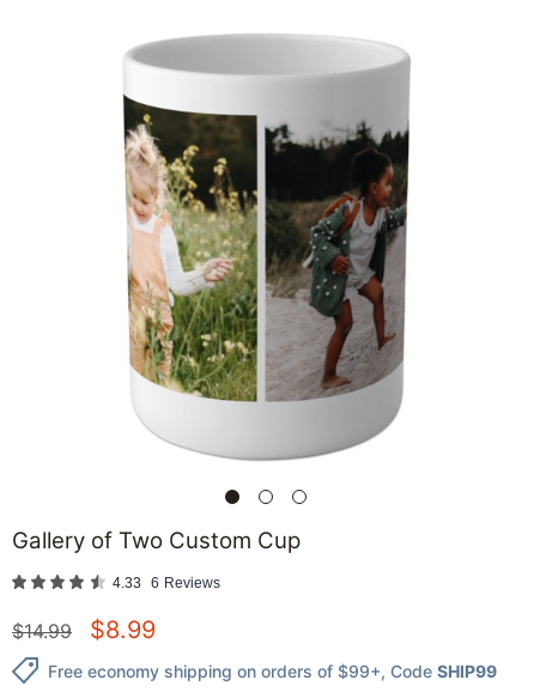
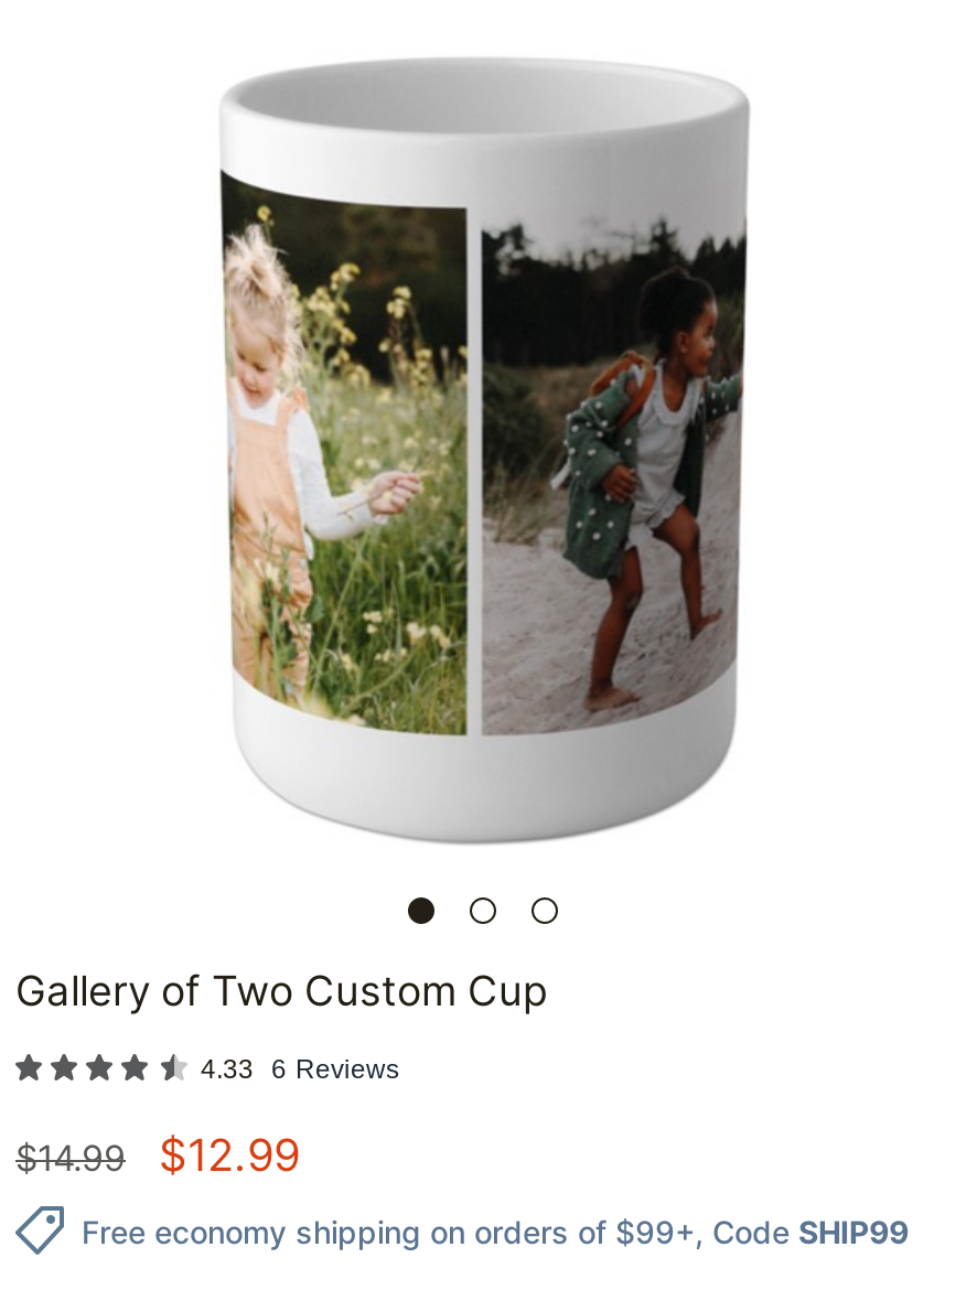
- $14.99 $8.99
+ $14.99 $12.99
